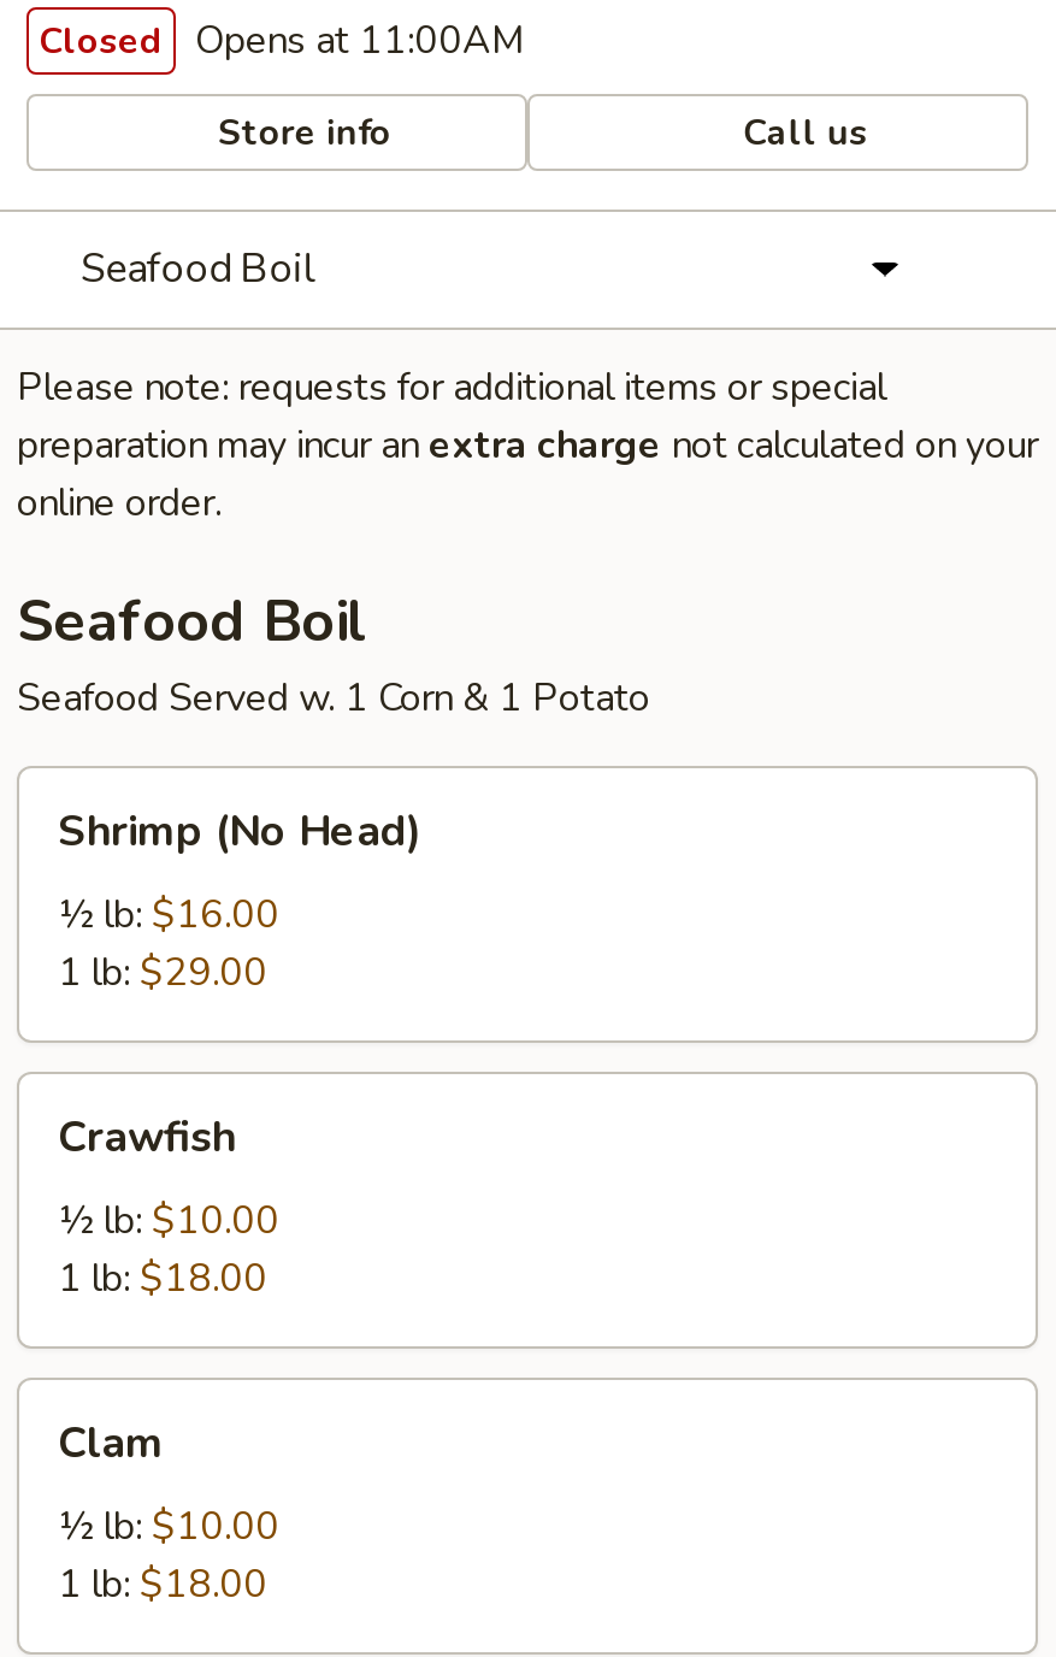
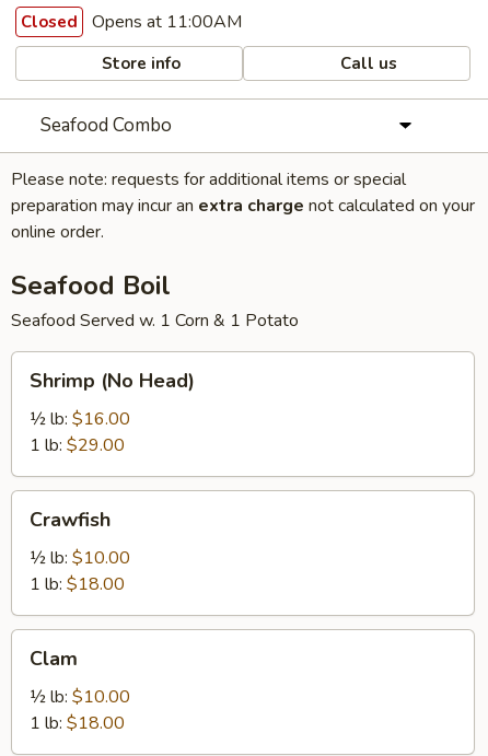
- Seafood Boil
+ Seafood Combo
